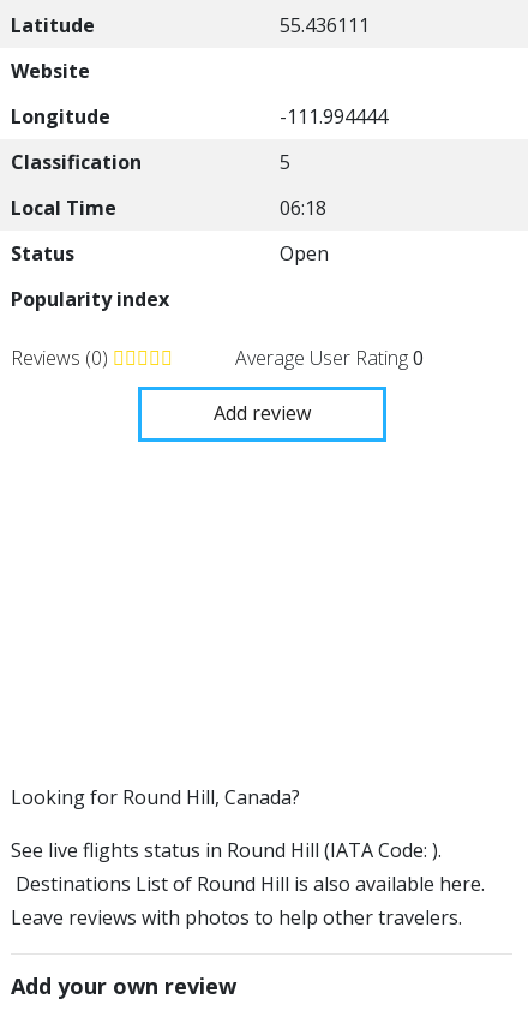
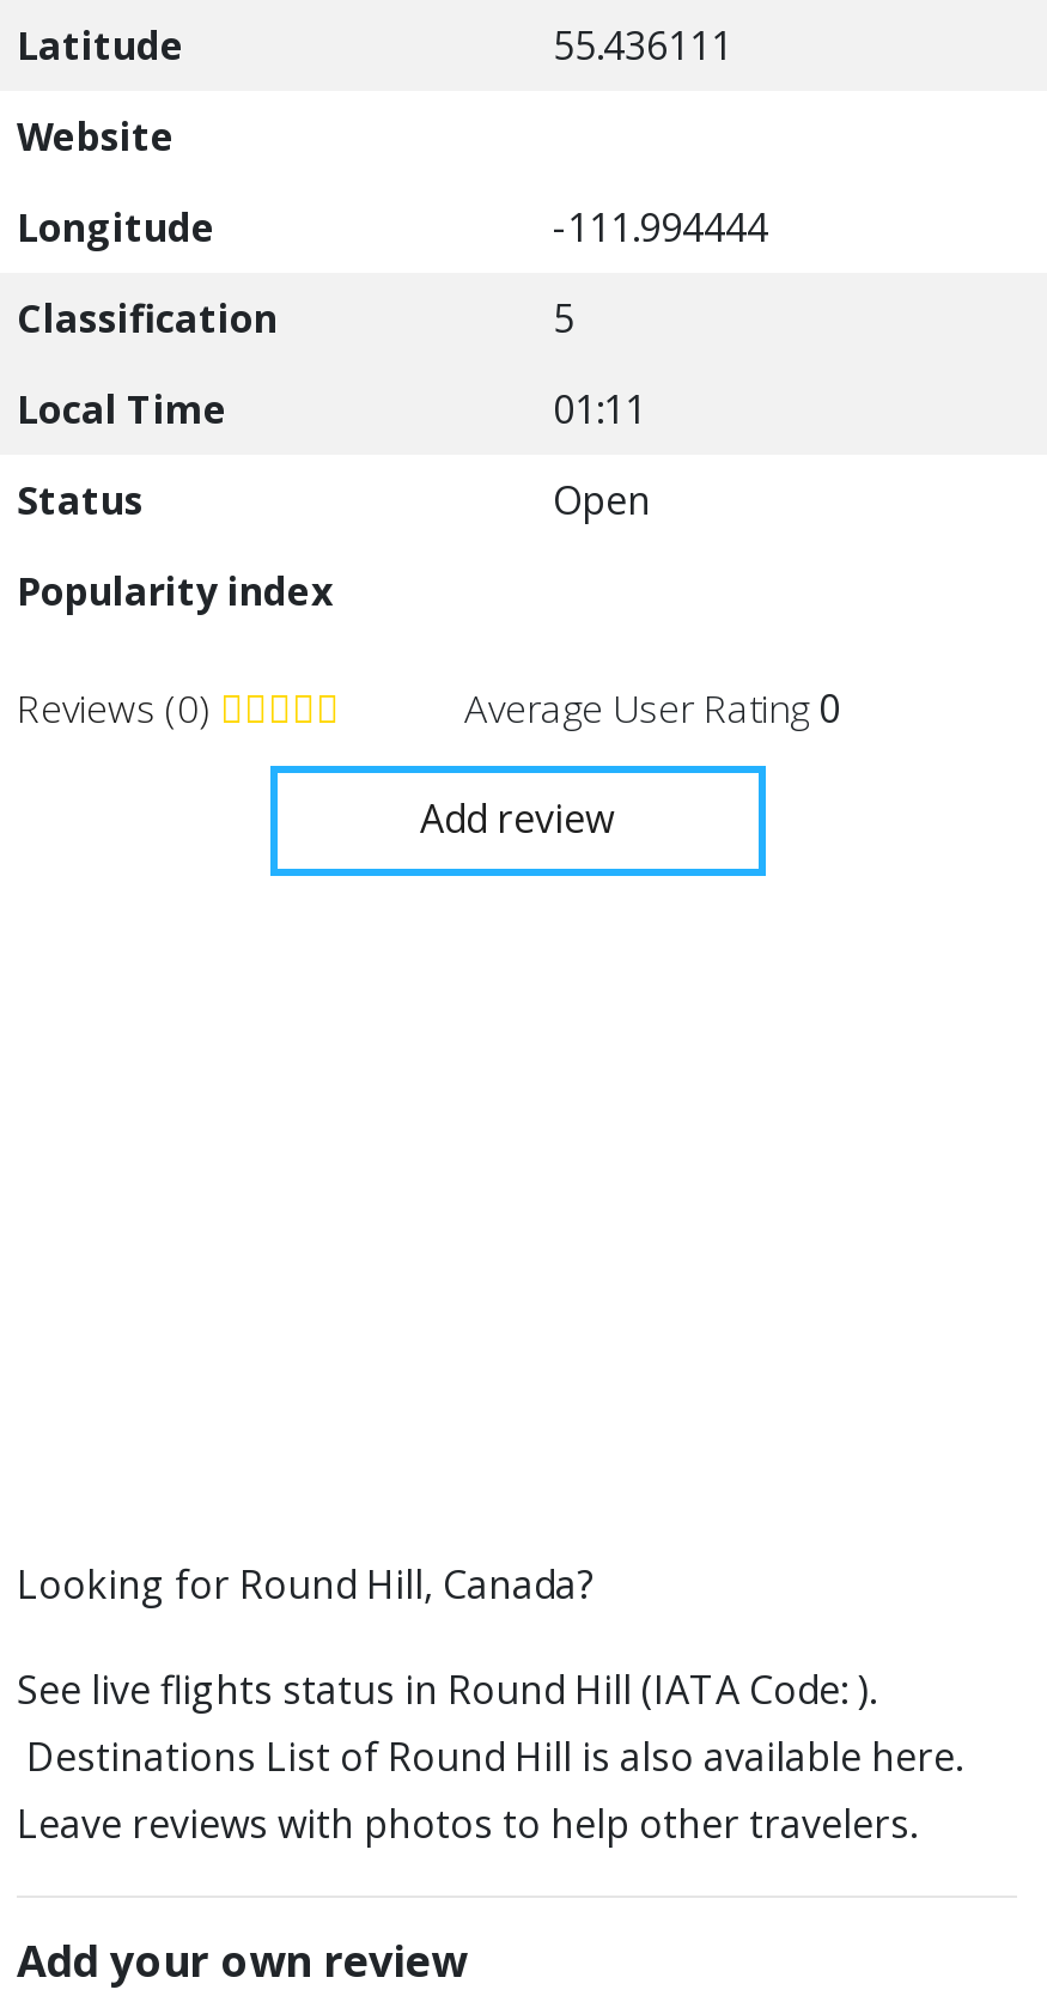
- 06:18
+ 01:11
